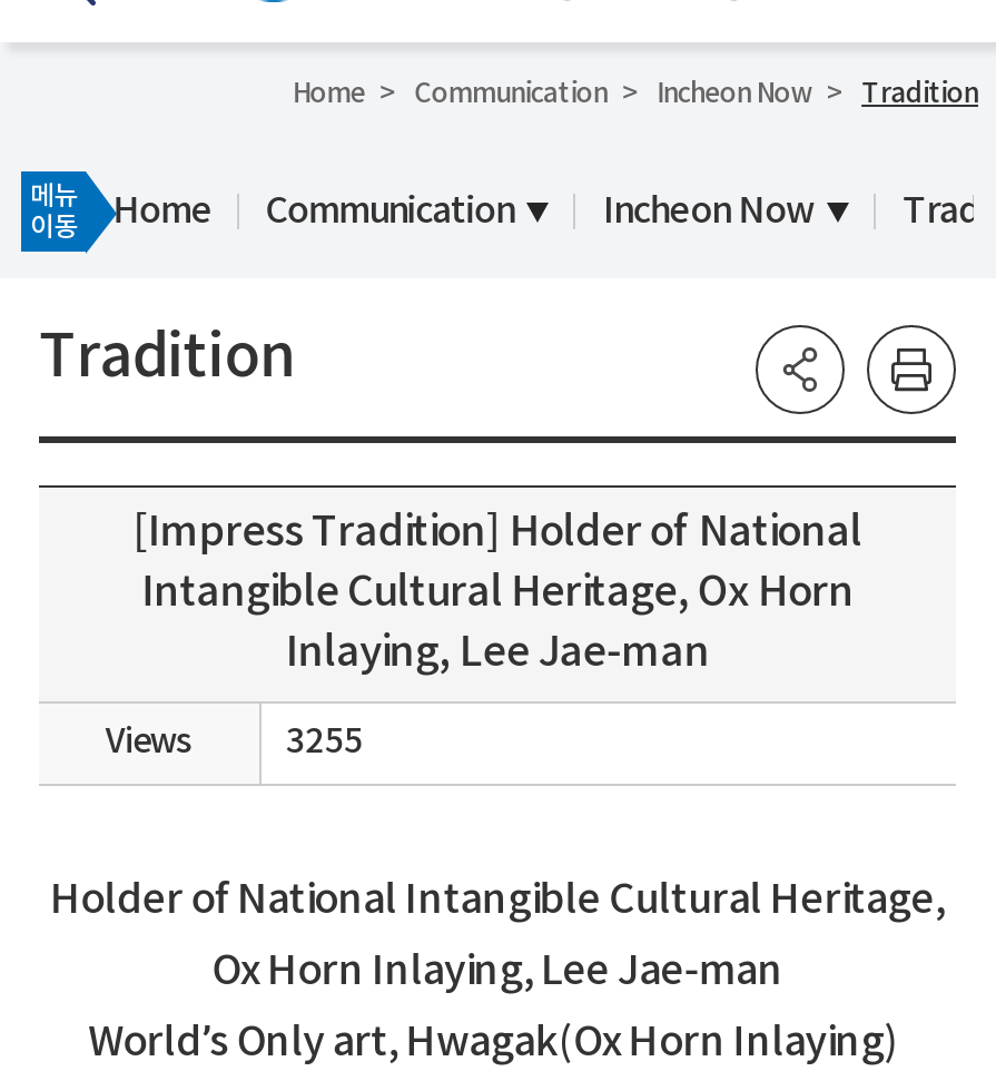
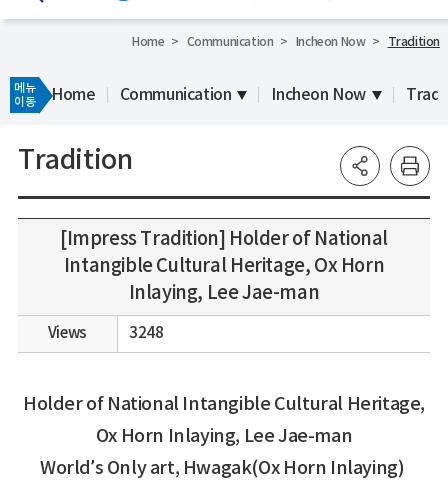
- 3255
+ 3248
